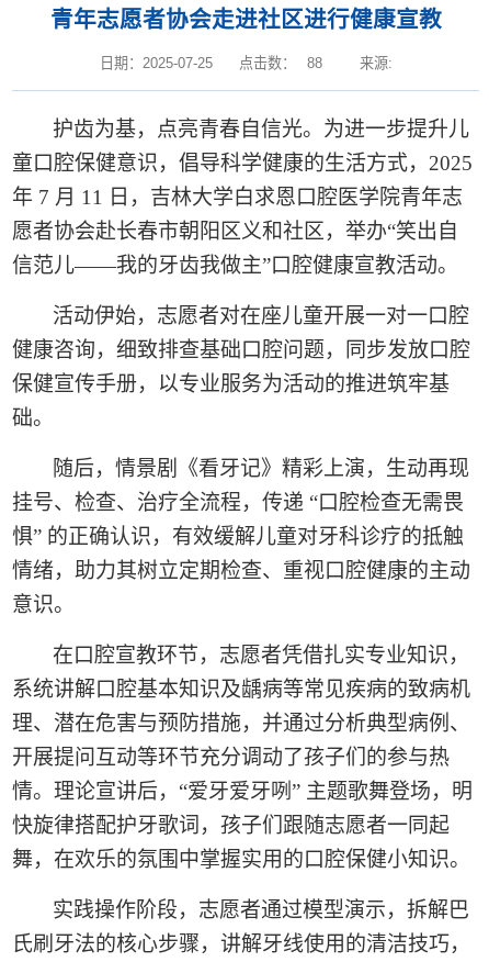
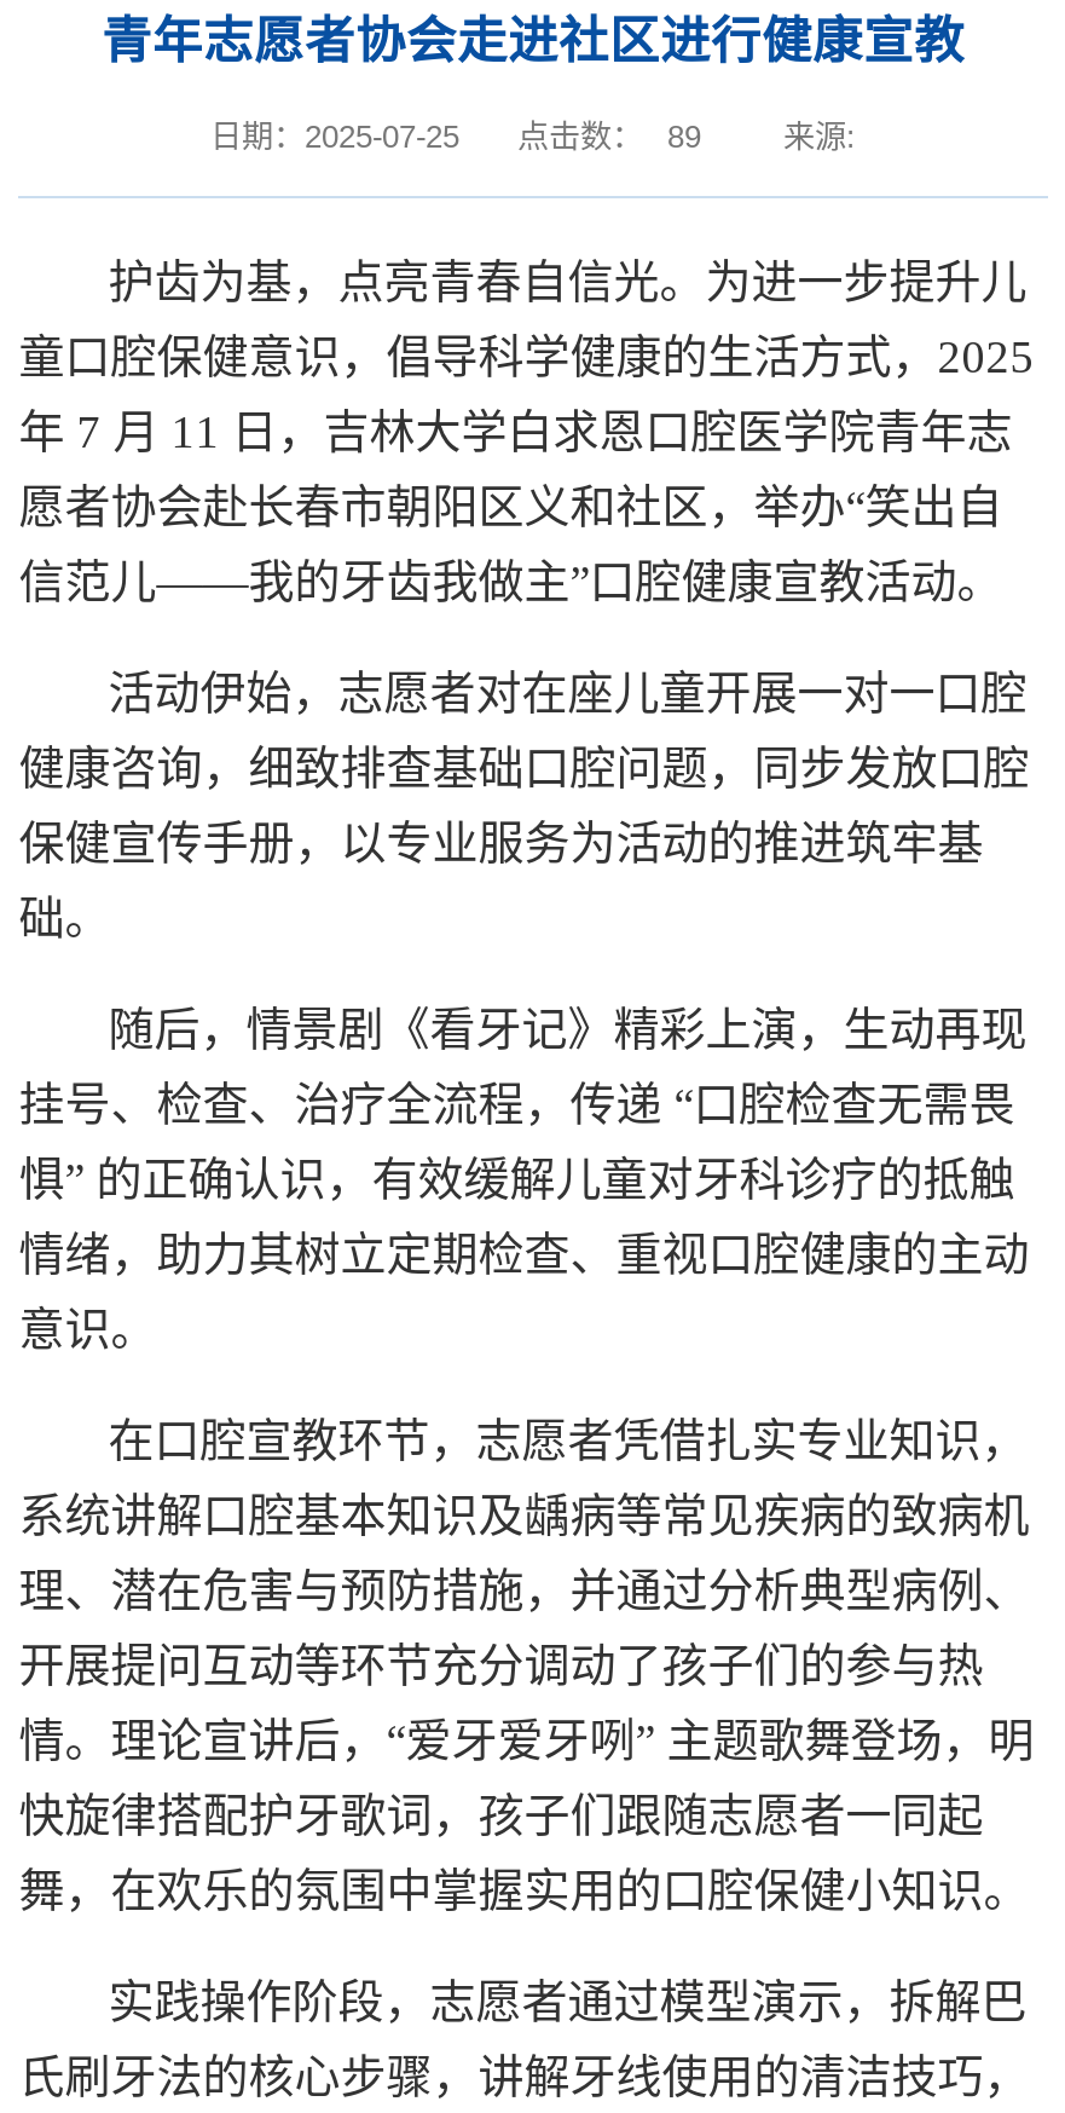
- 日期：2025-07-25 点击数： 88
+ 日期：2025-07-25 点击数： 89
